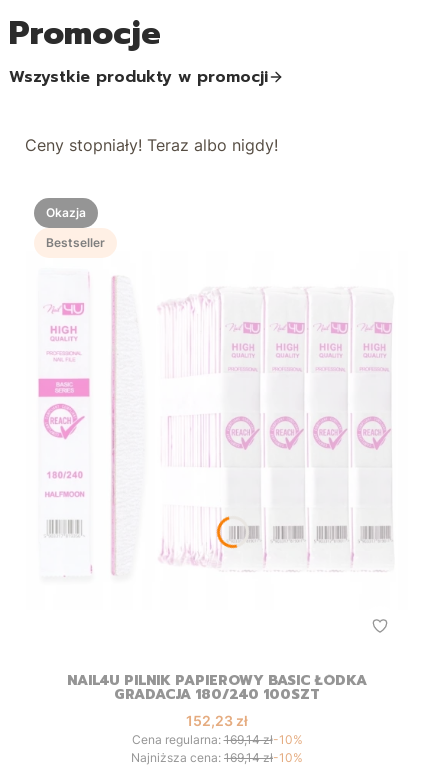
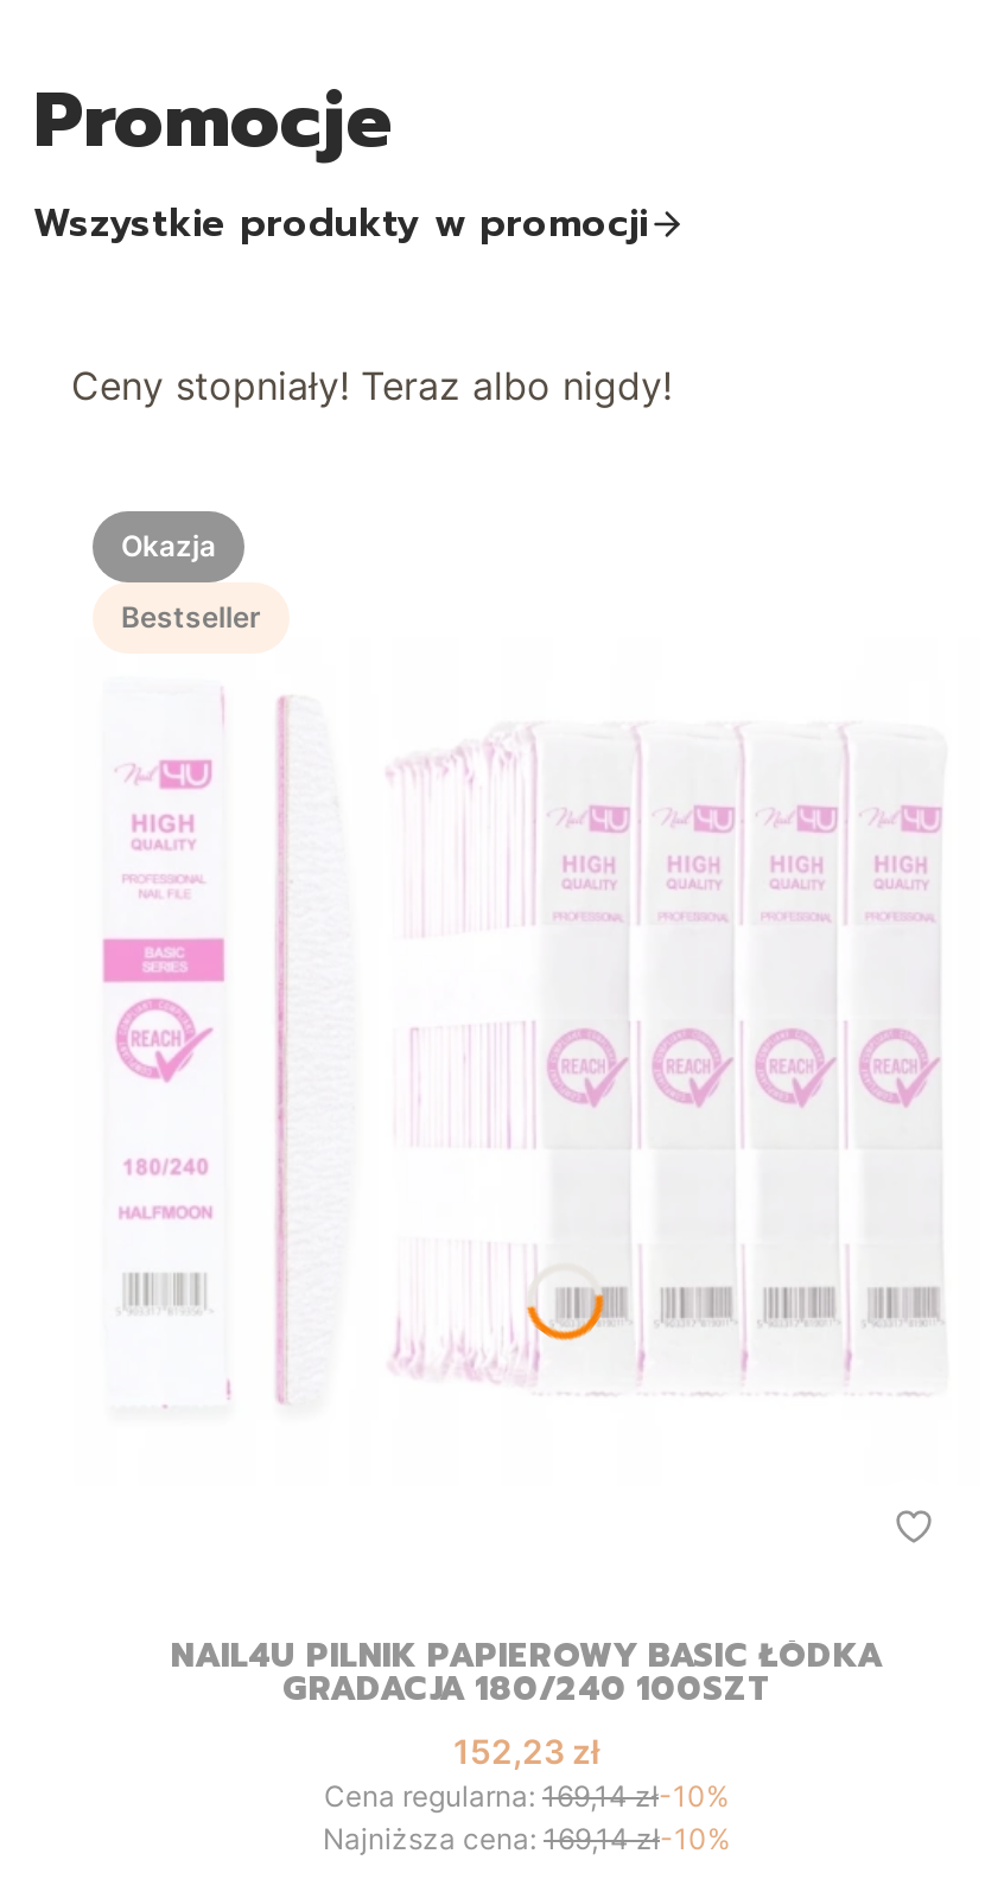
- [image]
+ [image]
